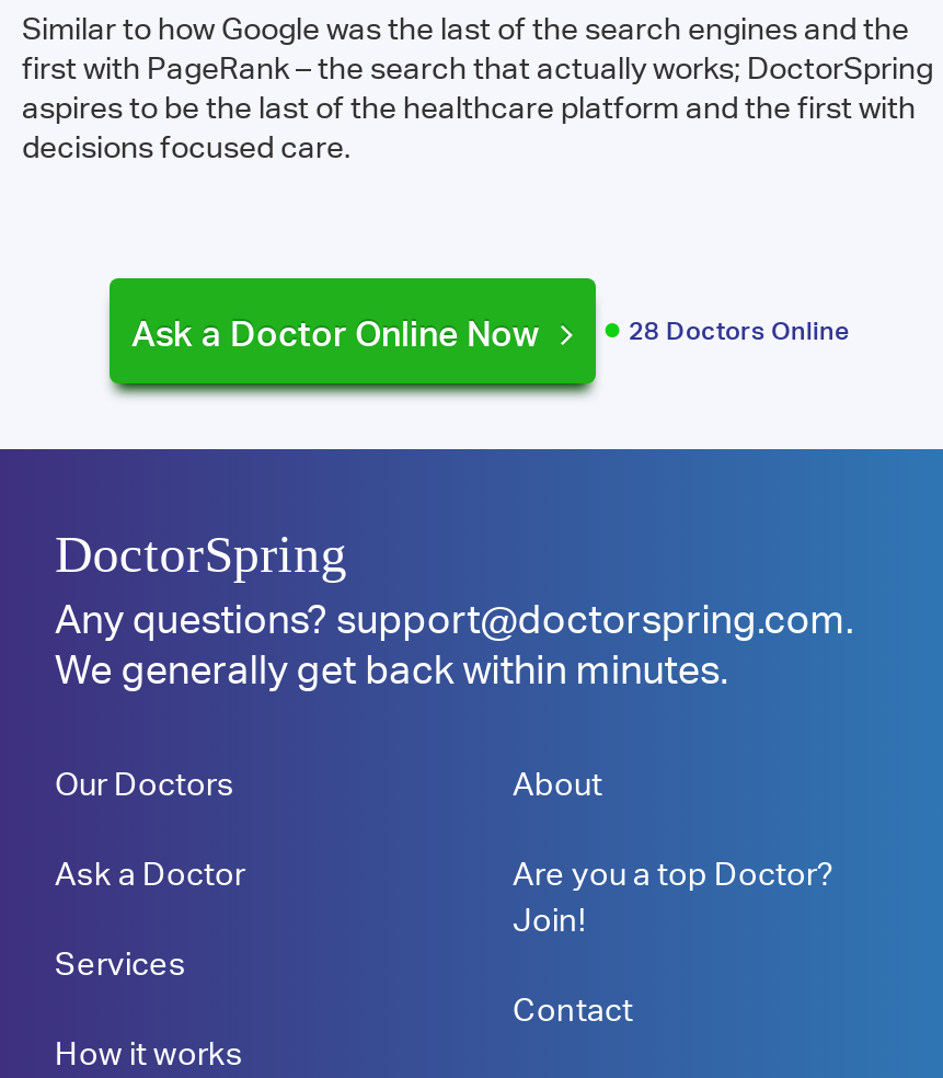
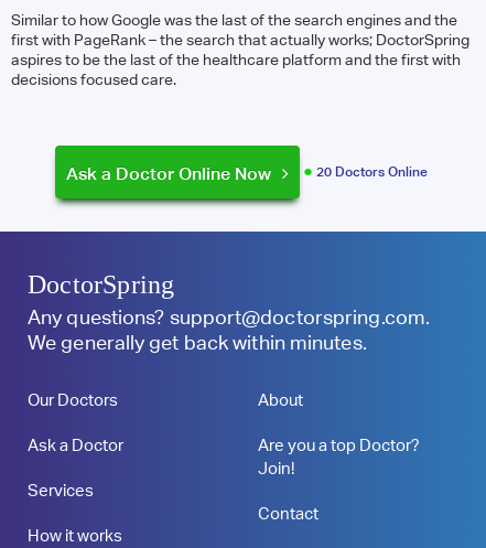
- 28 Doctors Online
+ 20 Doctors Online
